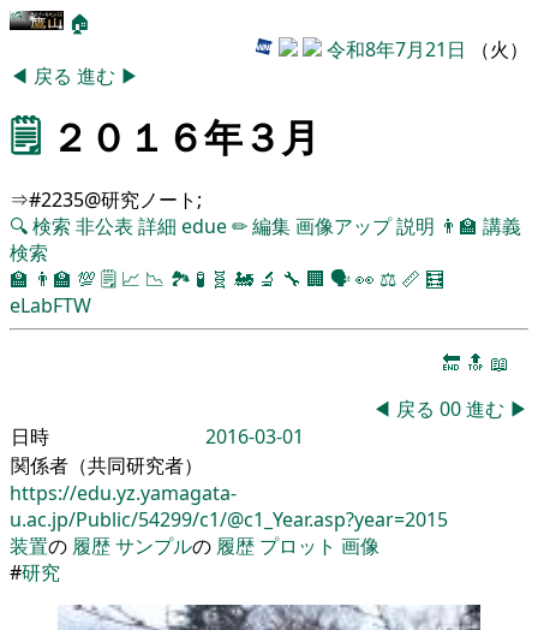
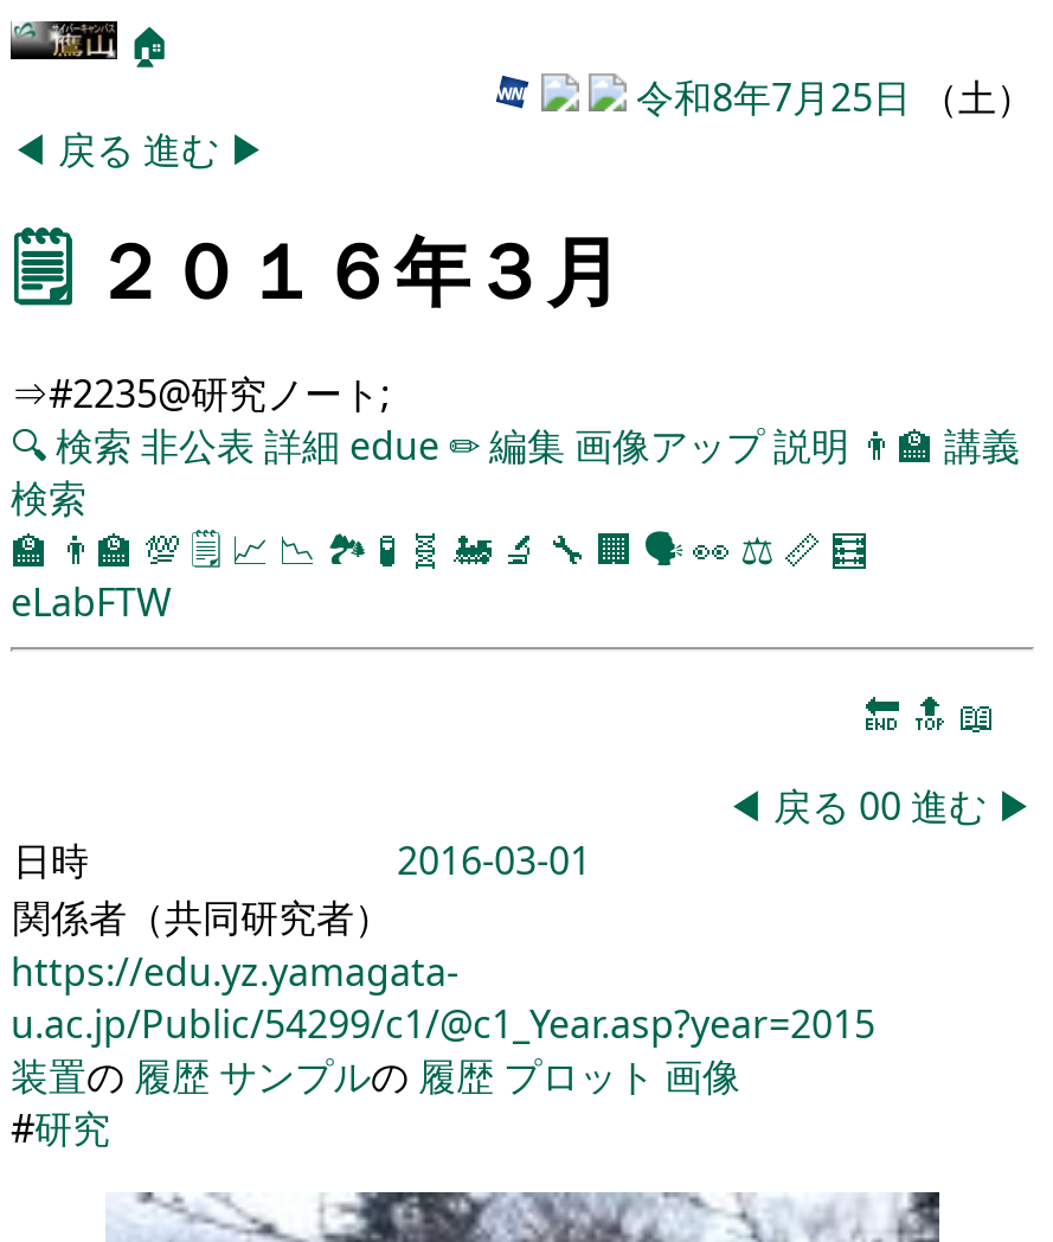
- 令和8年7月21日（火）
+ 令和8年7月25日（土）
